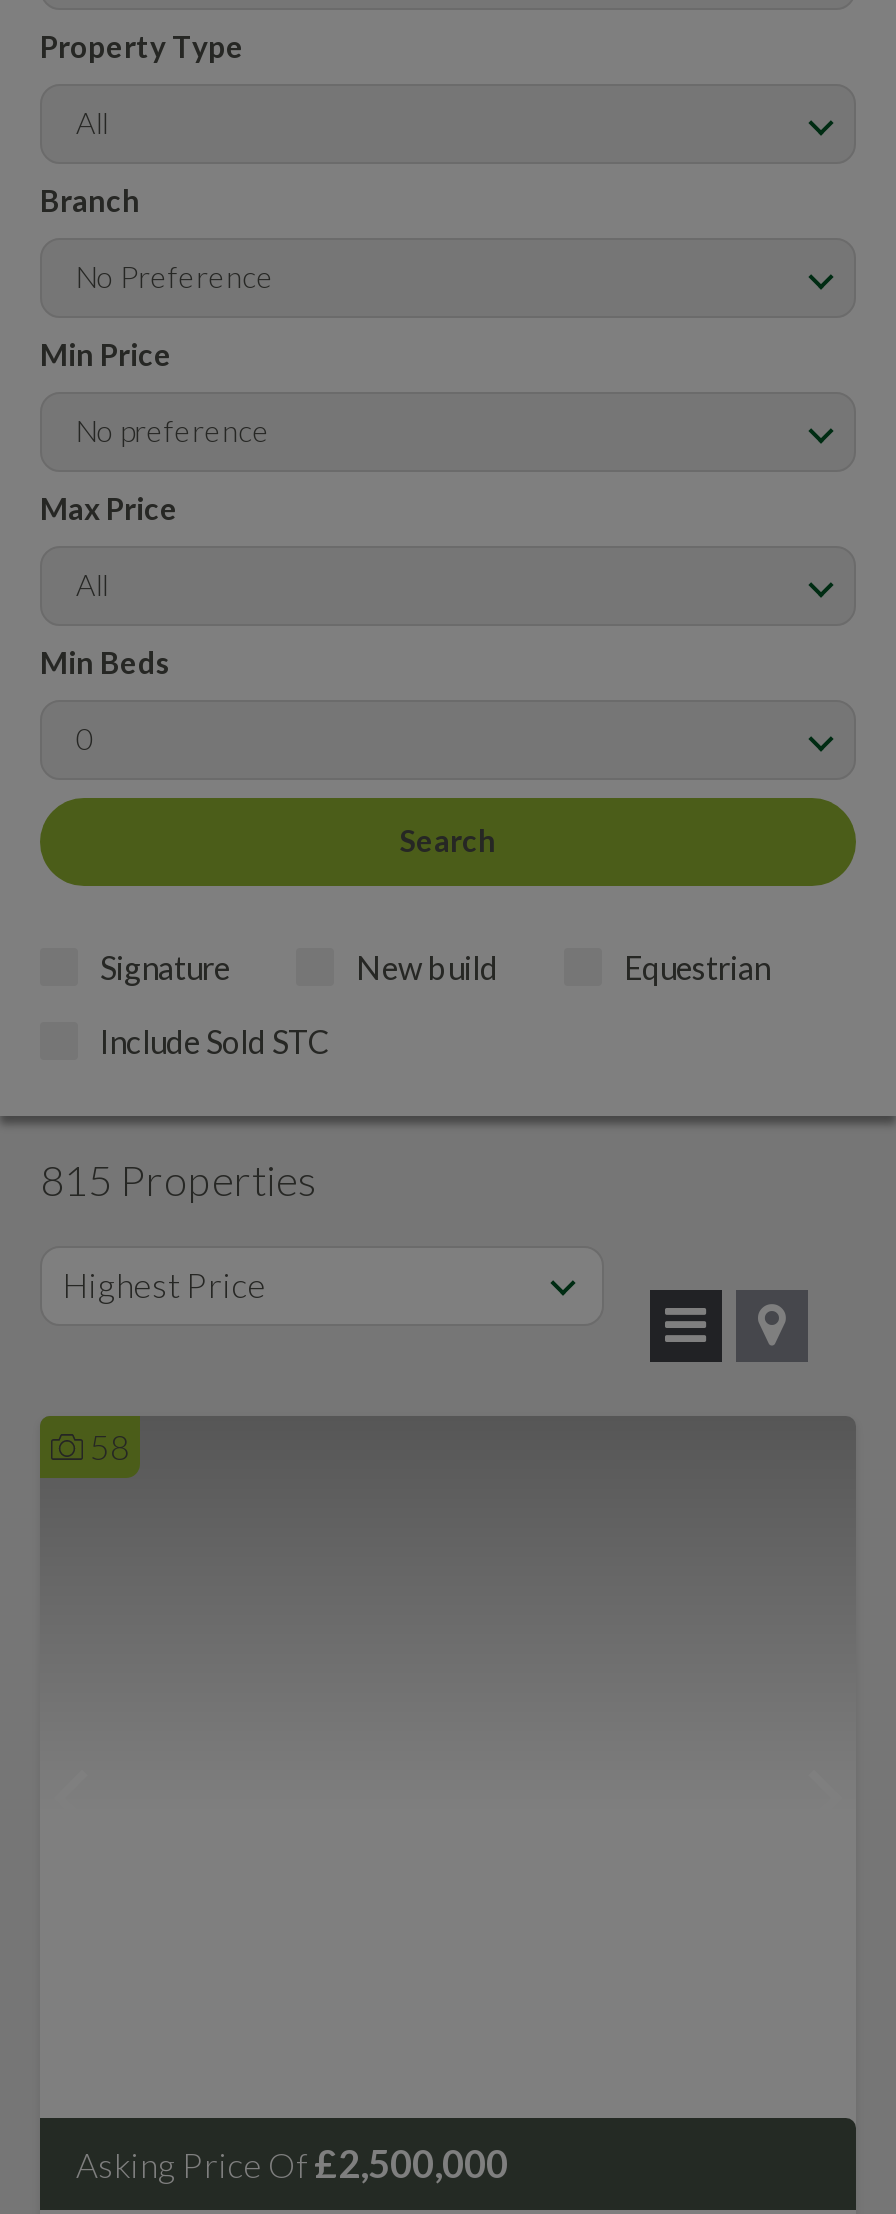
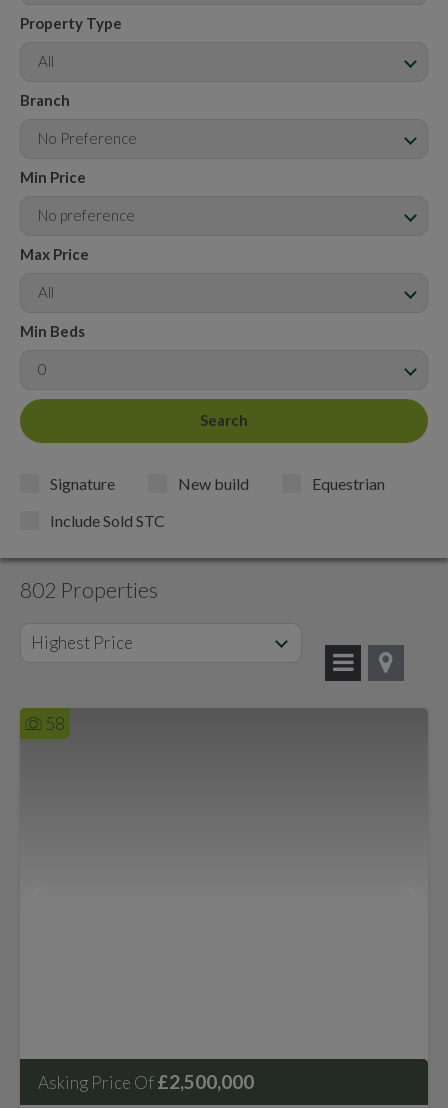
- 815 Properties
+ 802 Properties
